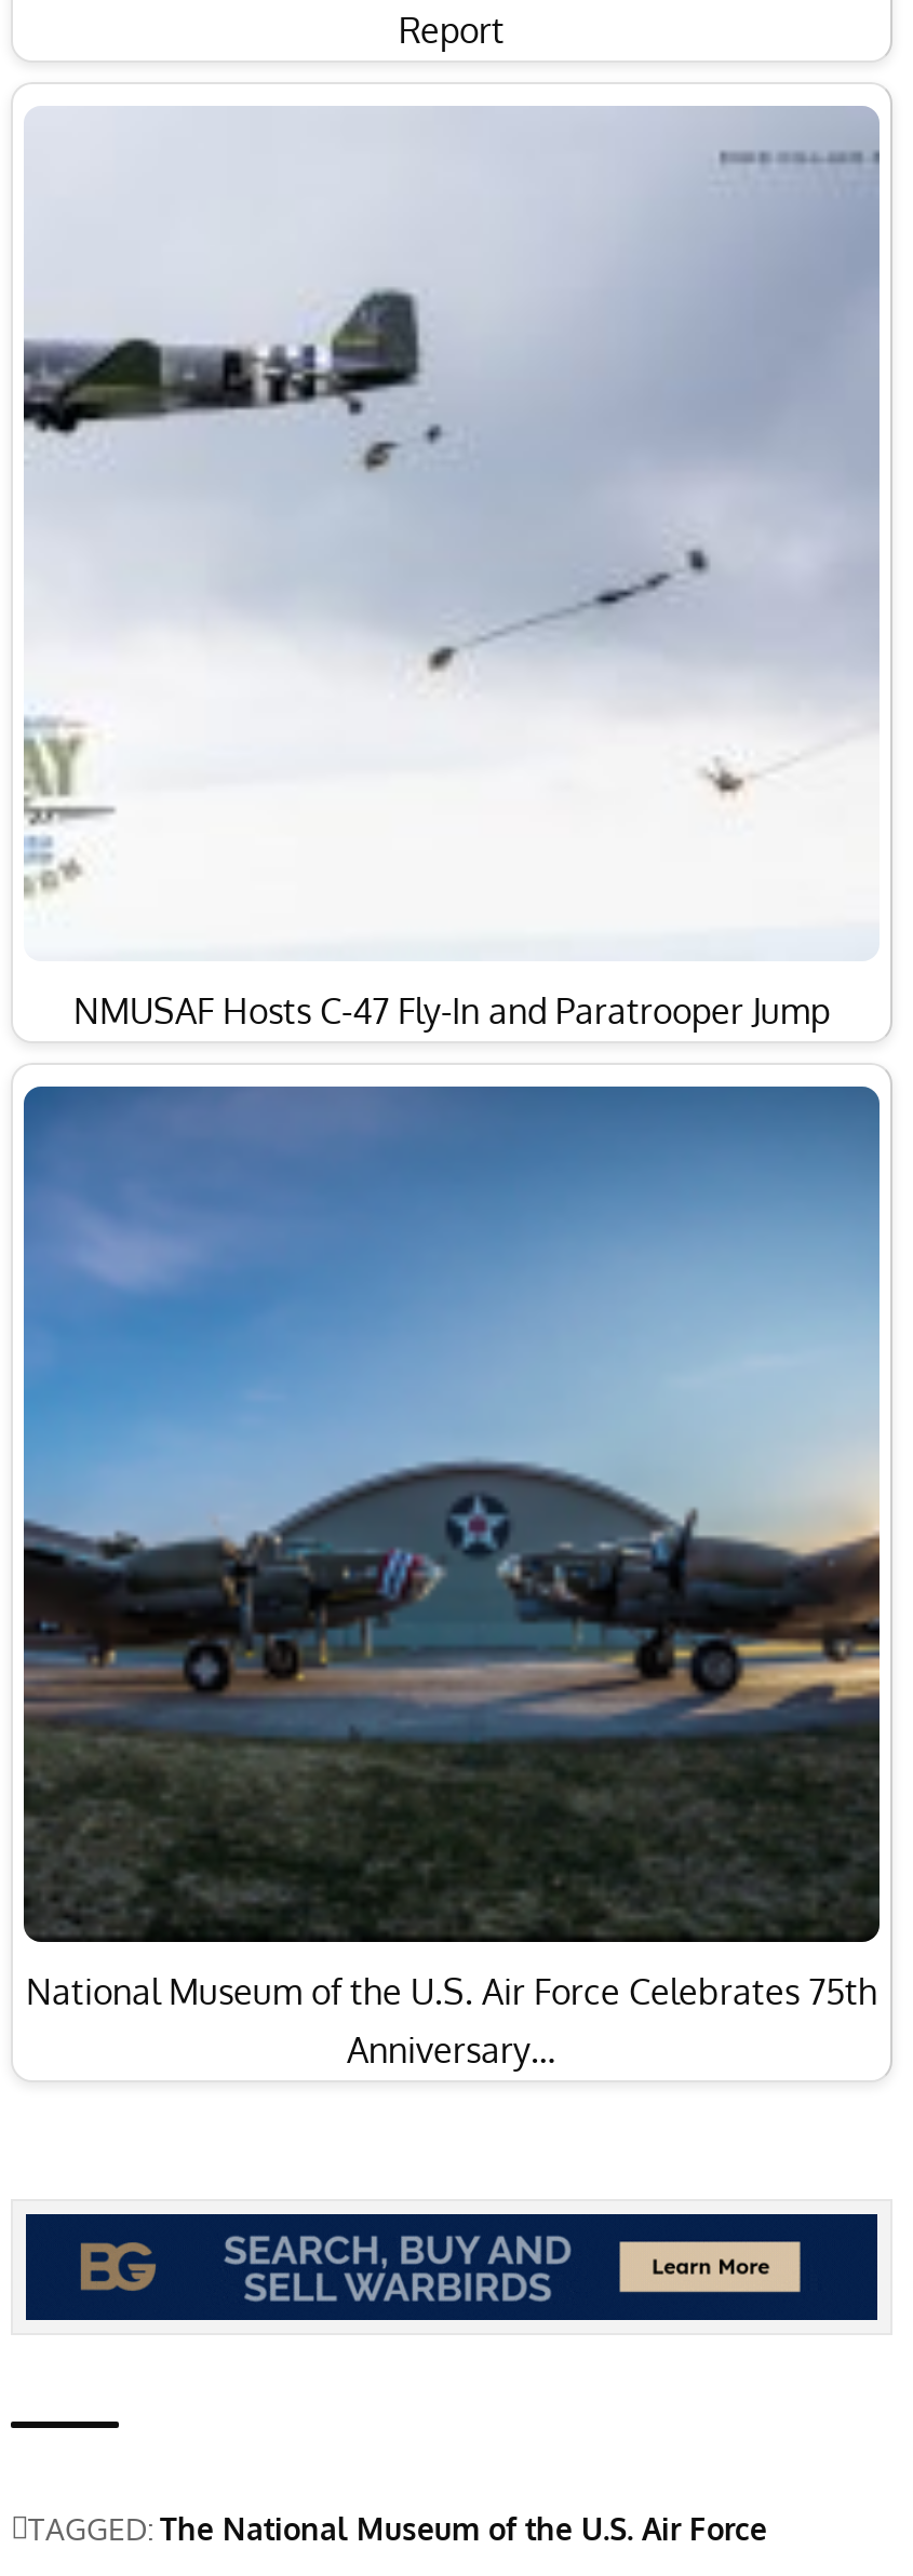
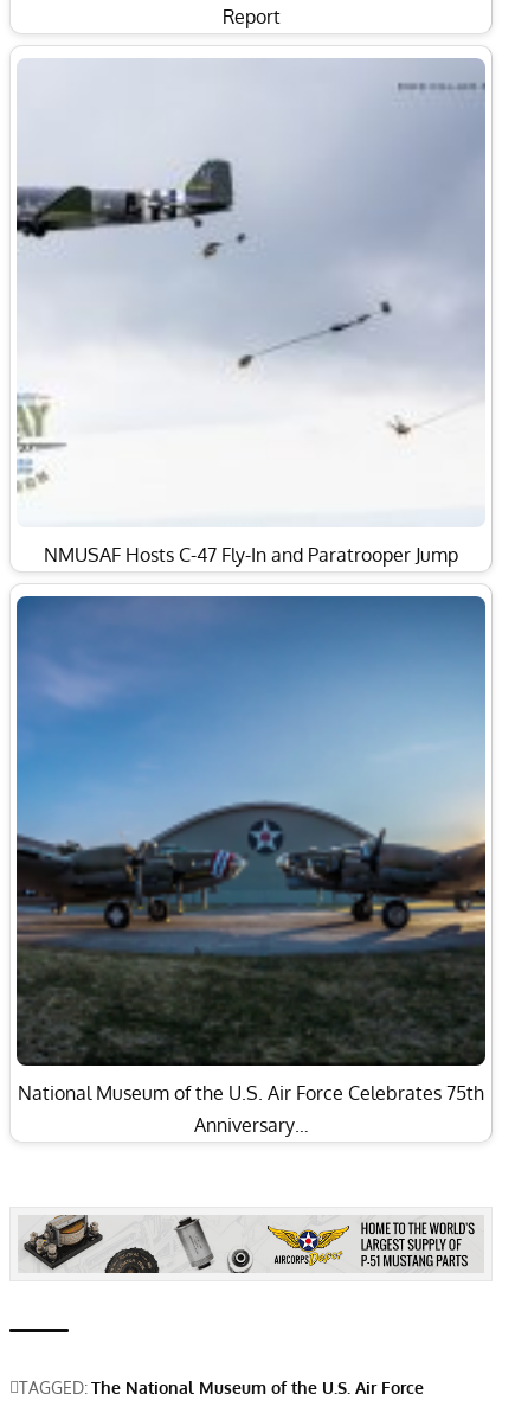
- [image]
+ [image]
